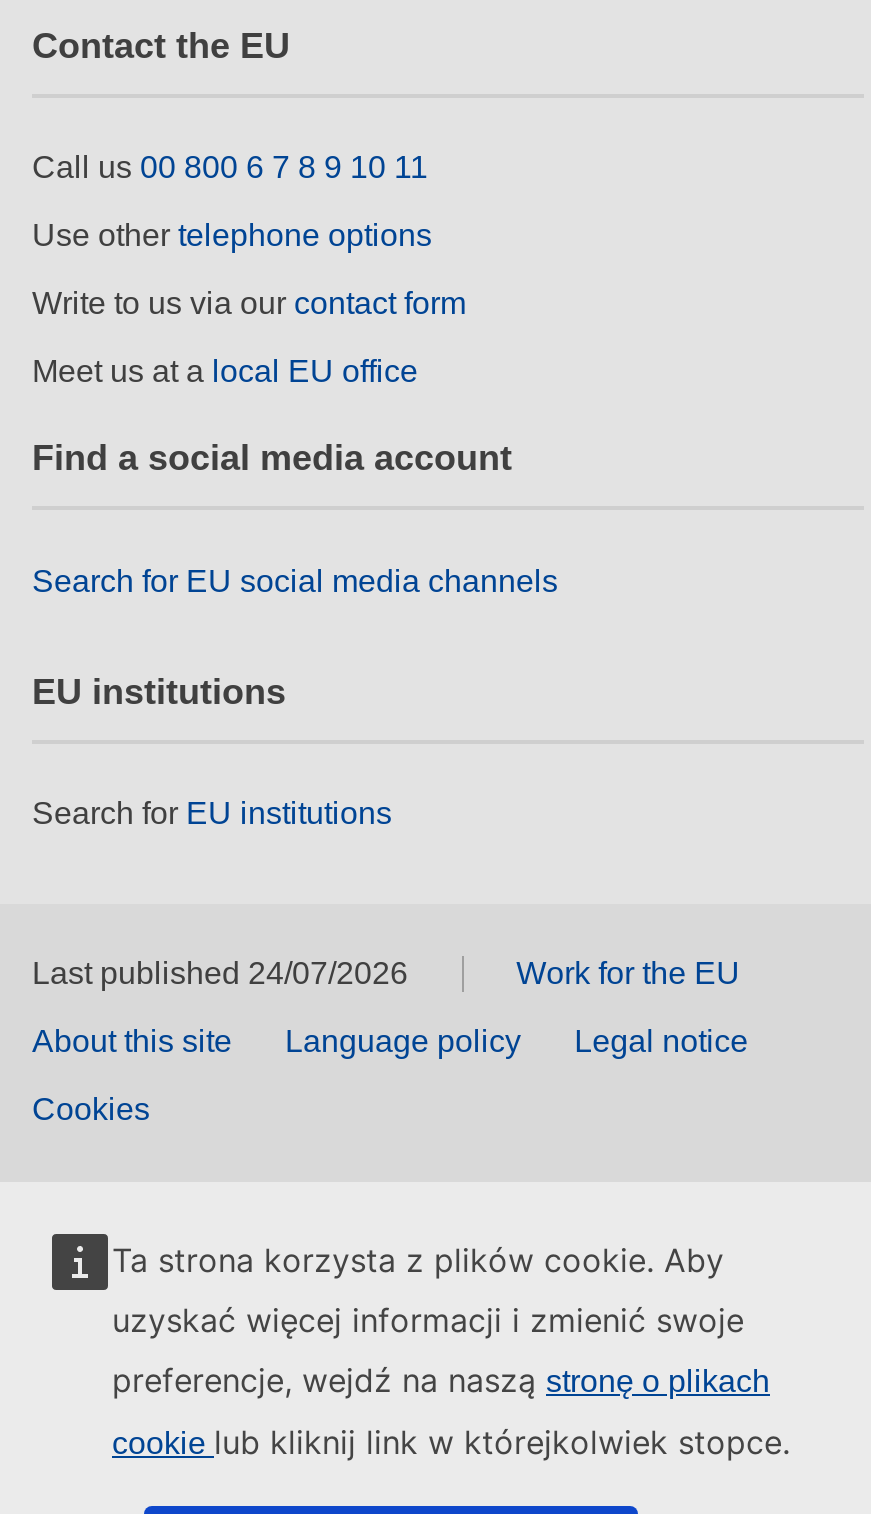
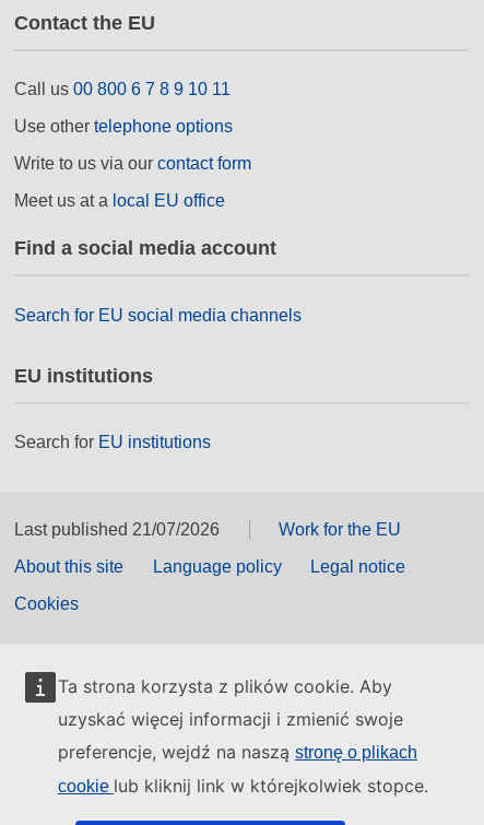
- Last published 24/07/2026
+ Last published 21/07/2026
